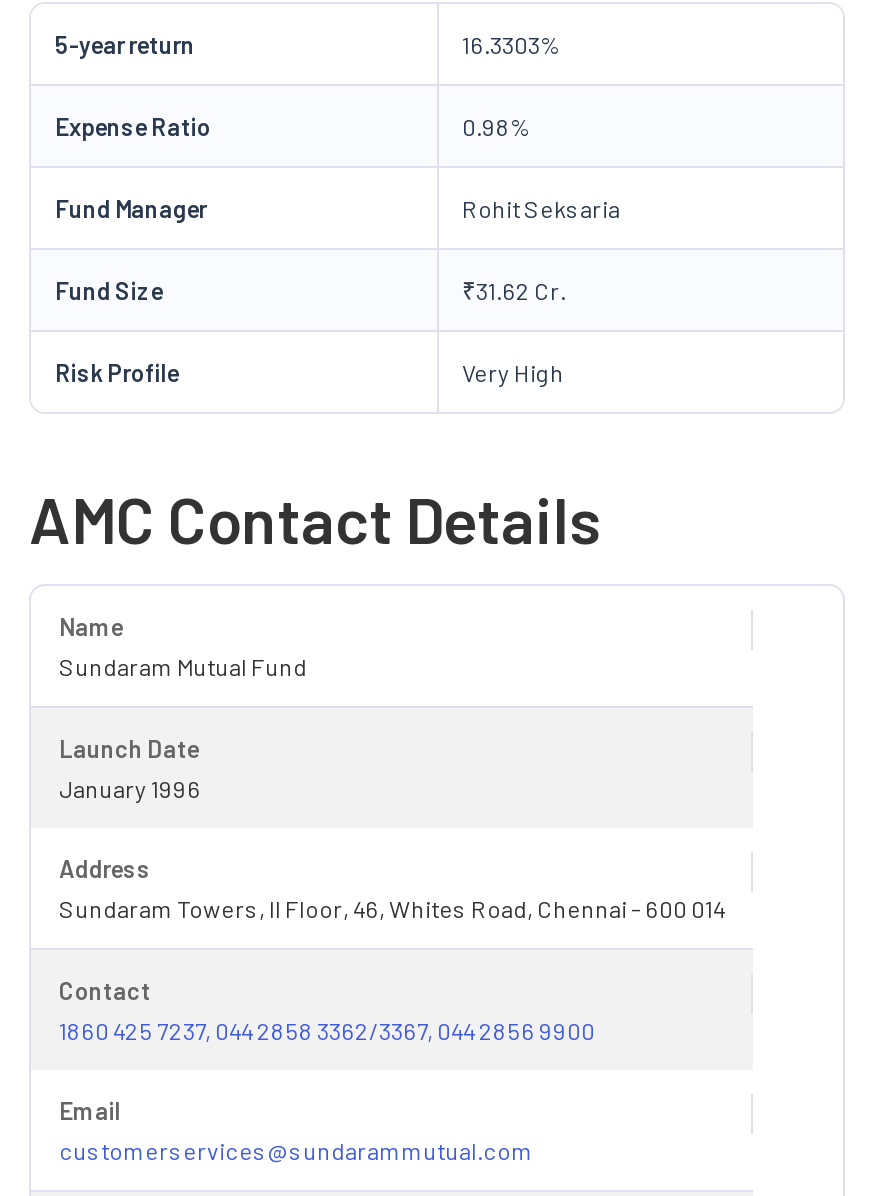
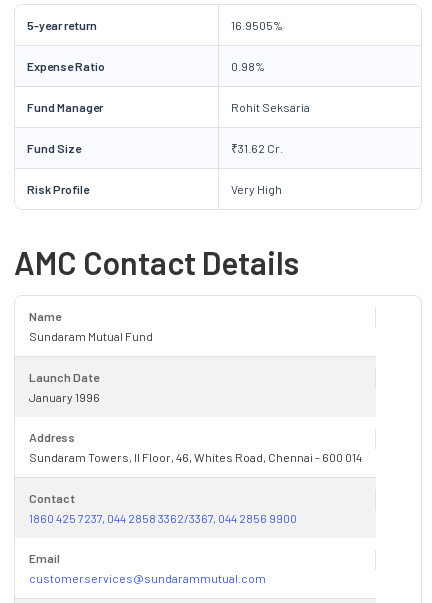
- 16.3303%
+ 16.9505%
